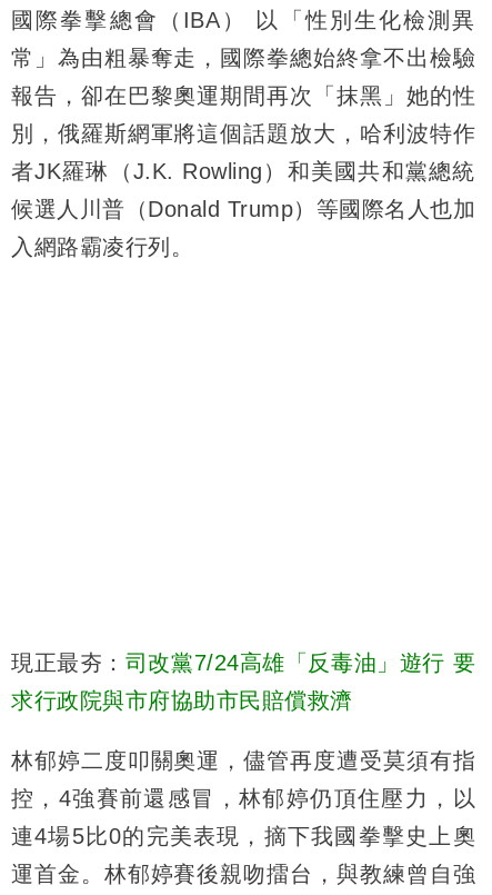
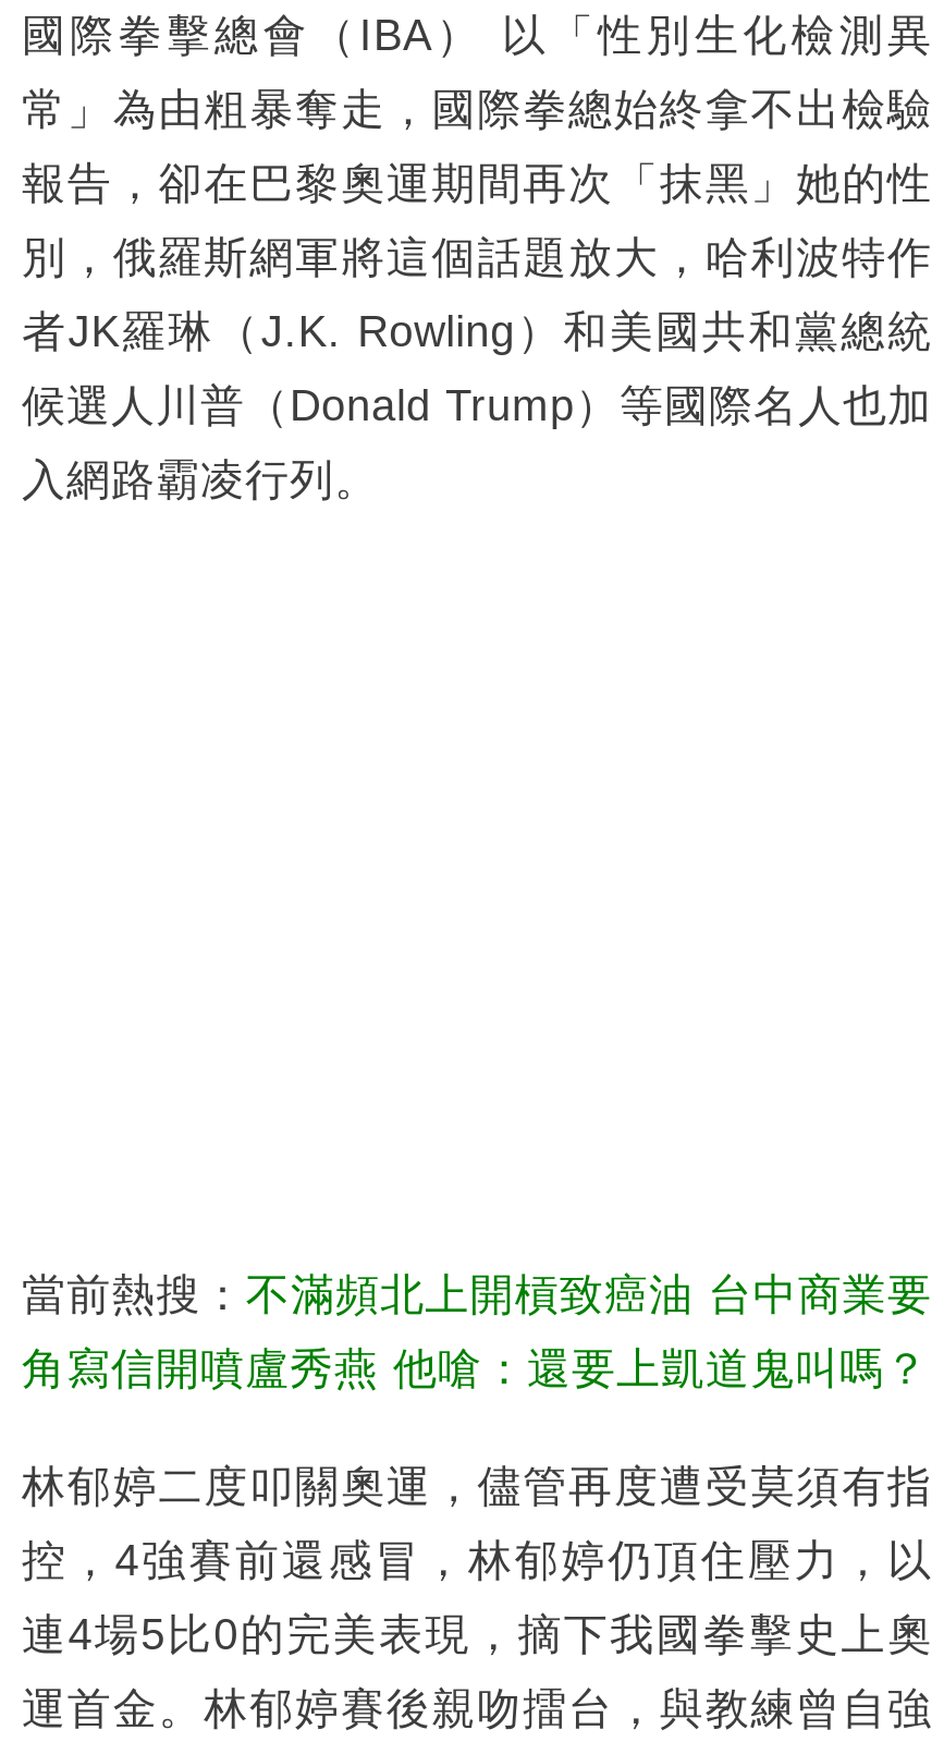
- 現正最夯：司改黨7/24高雄「反毒油」遊行 要
+ 當前熱搜：不滿頻北上開槓致癌油 台中商業要

- 求行政院與市府協助市民賠償救濟
+ 角寫信開噴盧秀燕 他嗆：還要上凱道鬼叫嗎？
